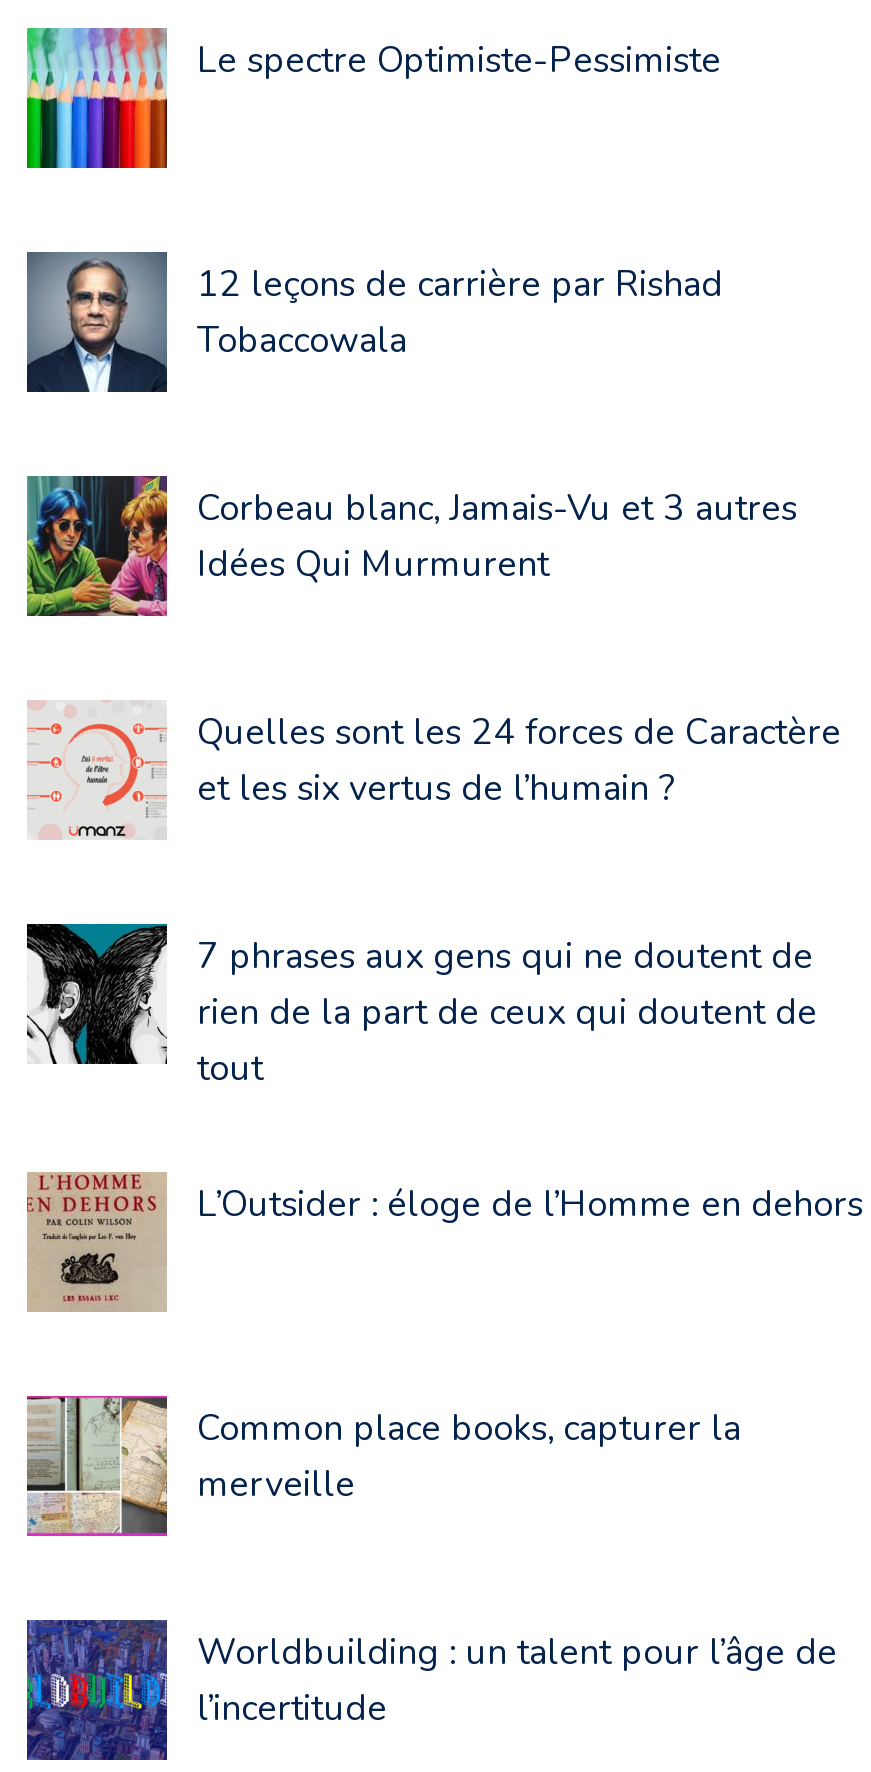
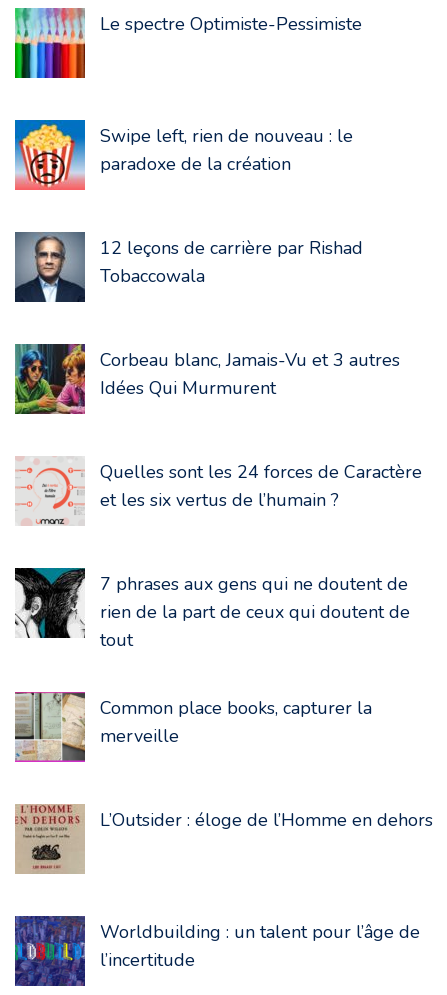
+ [image]
+ Swipe left, rien de nouveau : le
+ paradoxe de la création

moved down: [image] | L’Outsider : éloge de l’Homme en dehors
